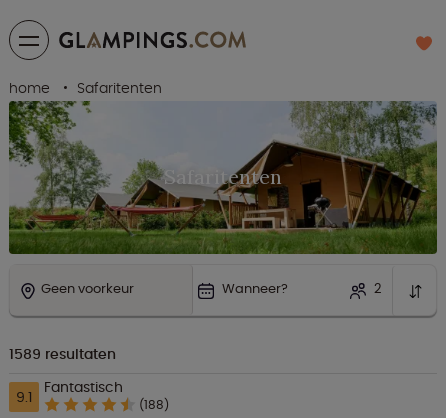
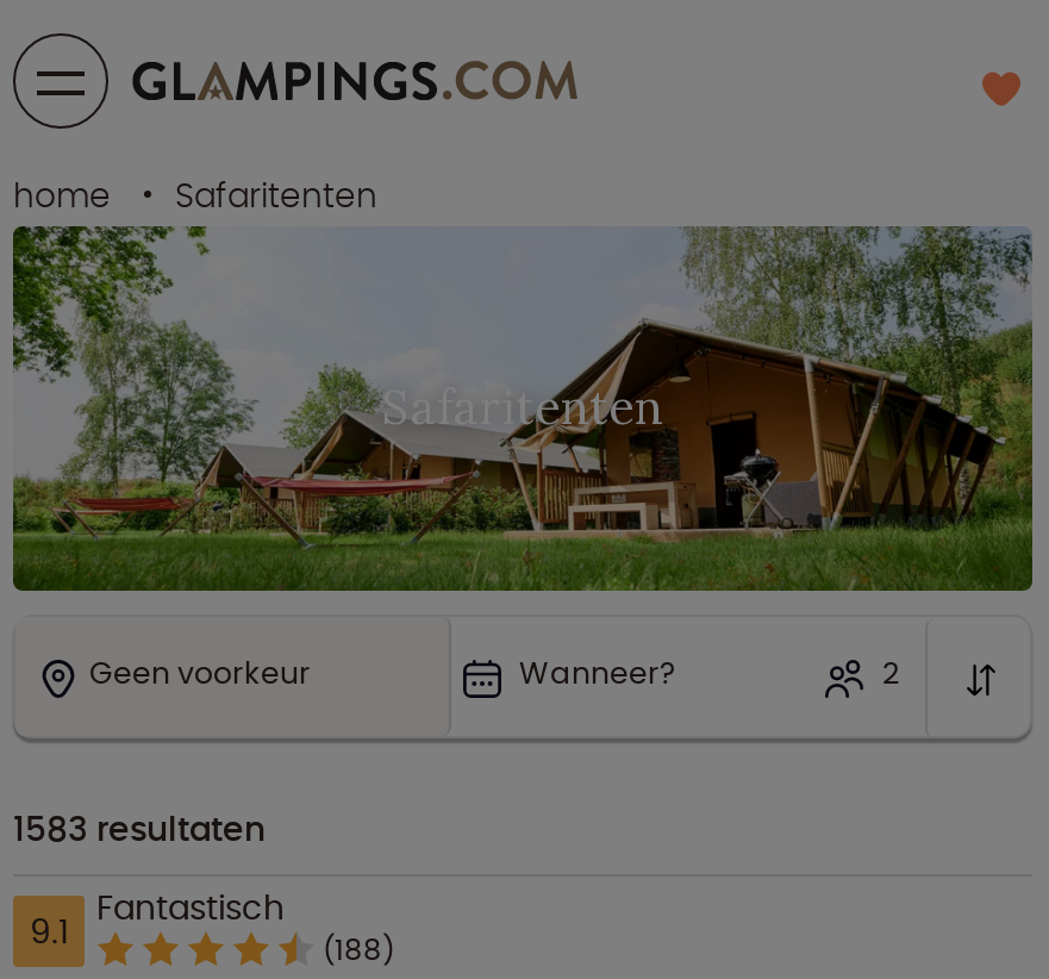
- 1589 resultaten
+ 1583 resultaten
